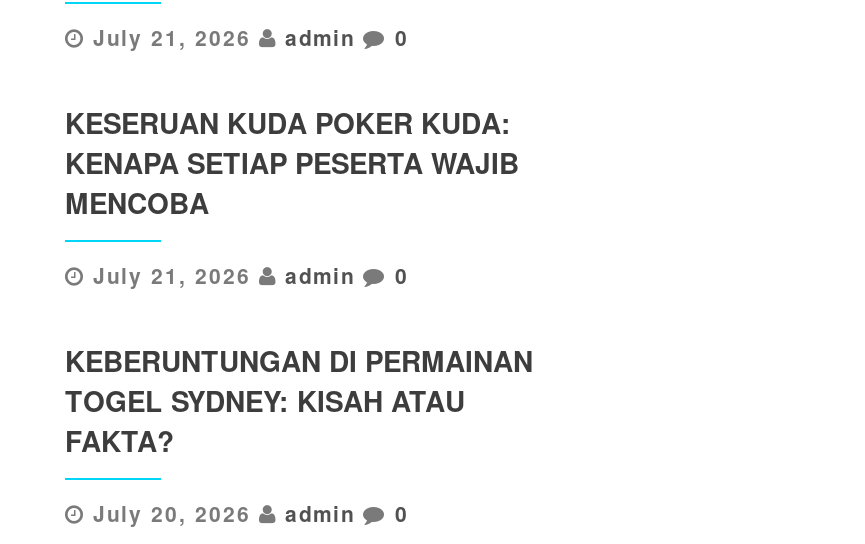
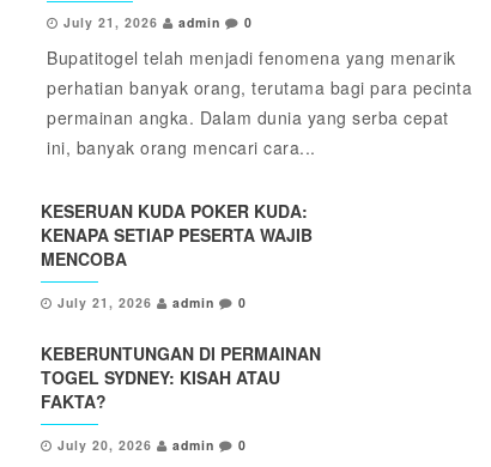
+ Bupatitogel telah menjadi fenomena yang menarik
+ perhatian banyak orang, terutama bagi para pecinta
+ permainan angka. Dalam dunia yang serba cepat
+ ini, banyak orang mencari cara...
